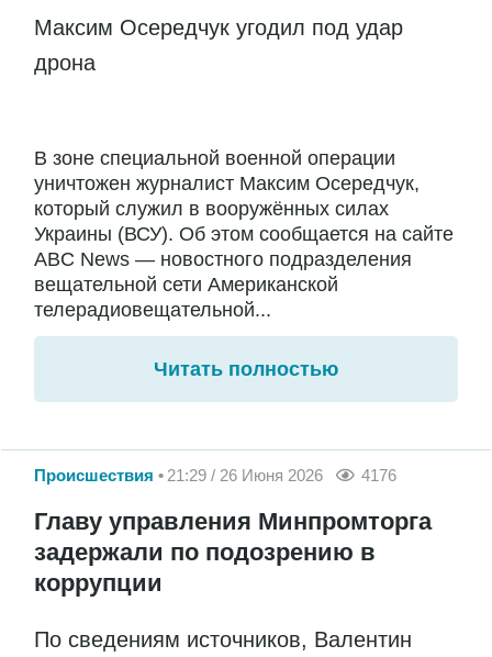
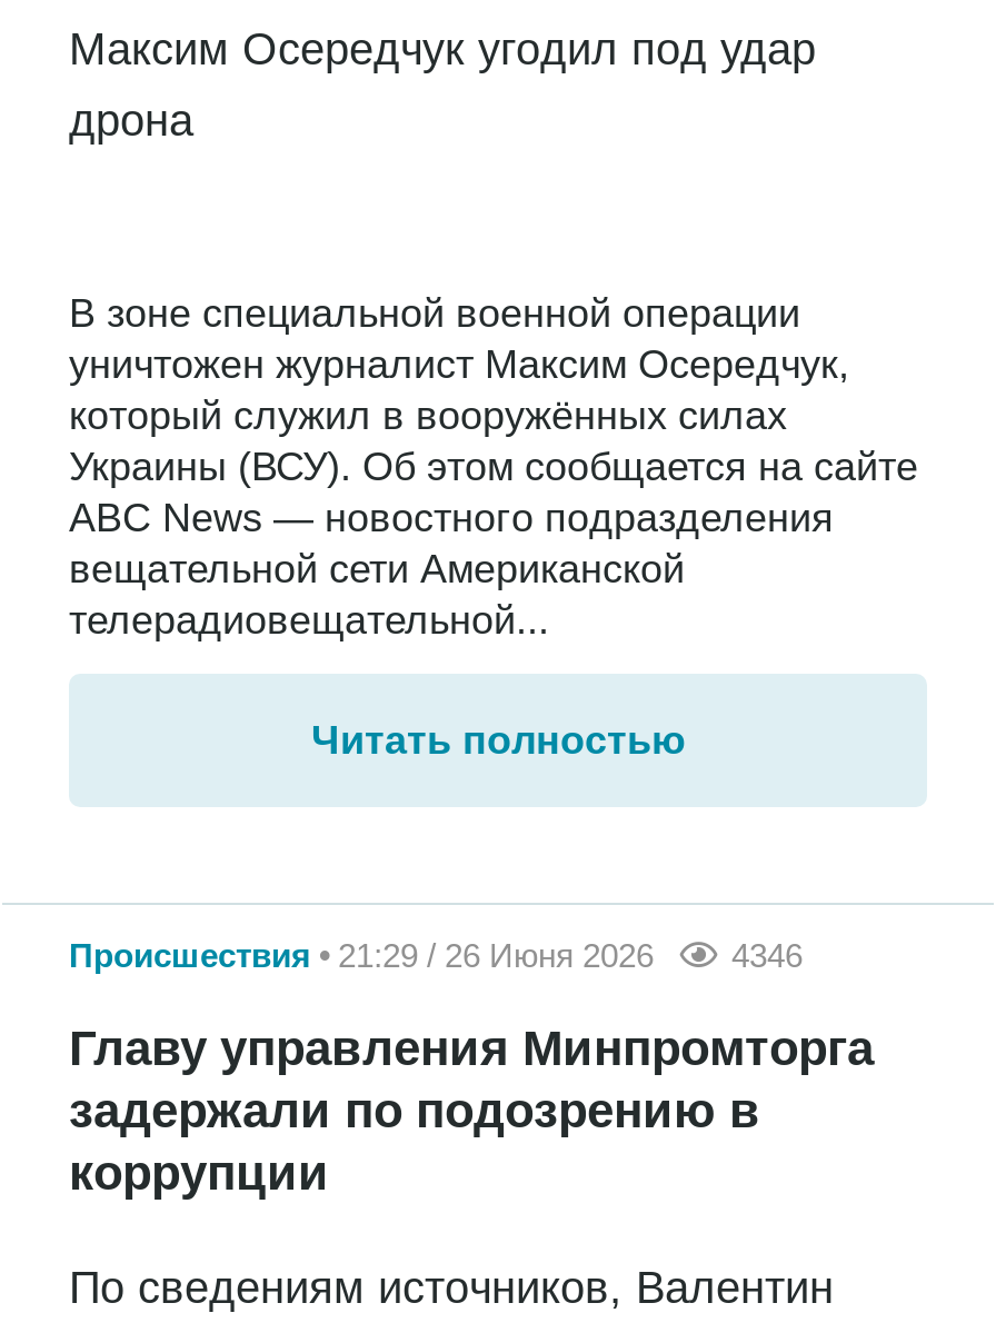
- 4176
+ 4346
